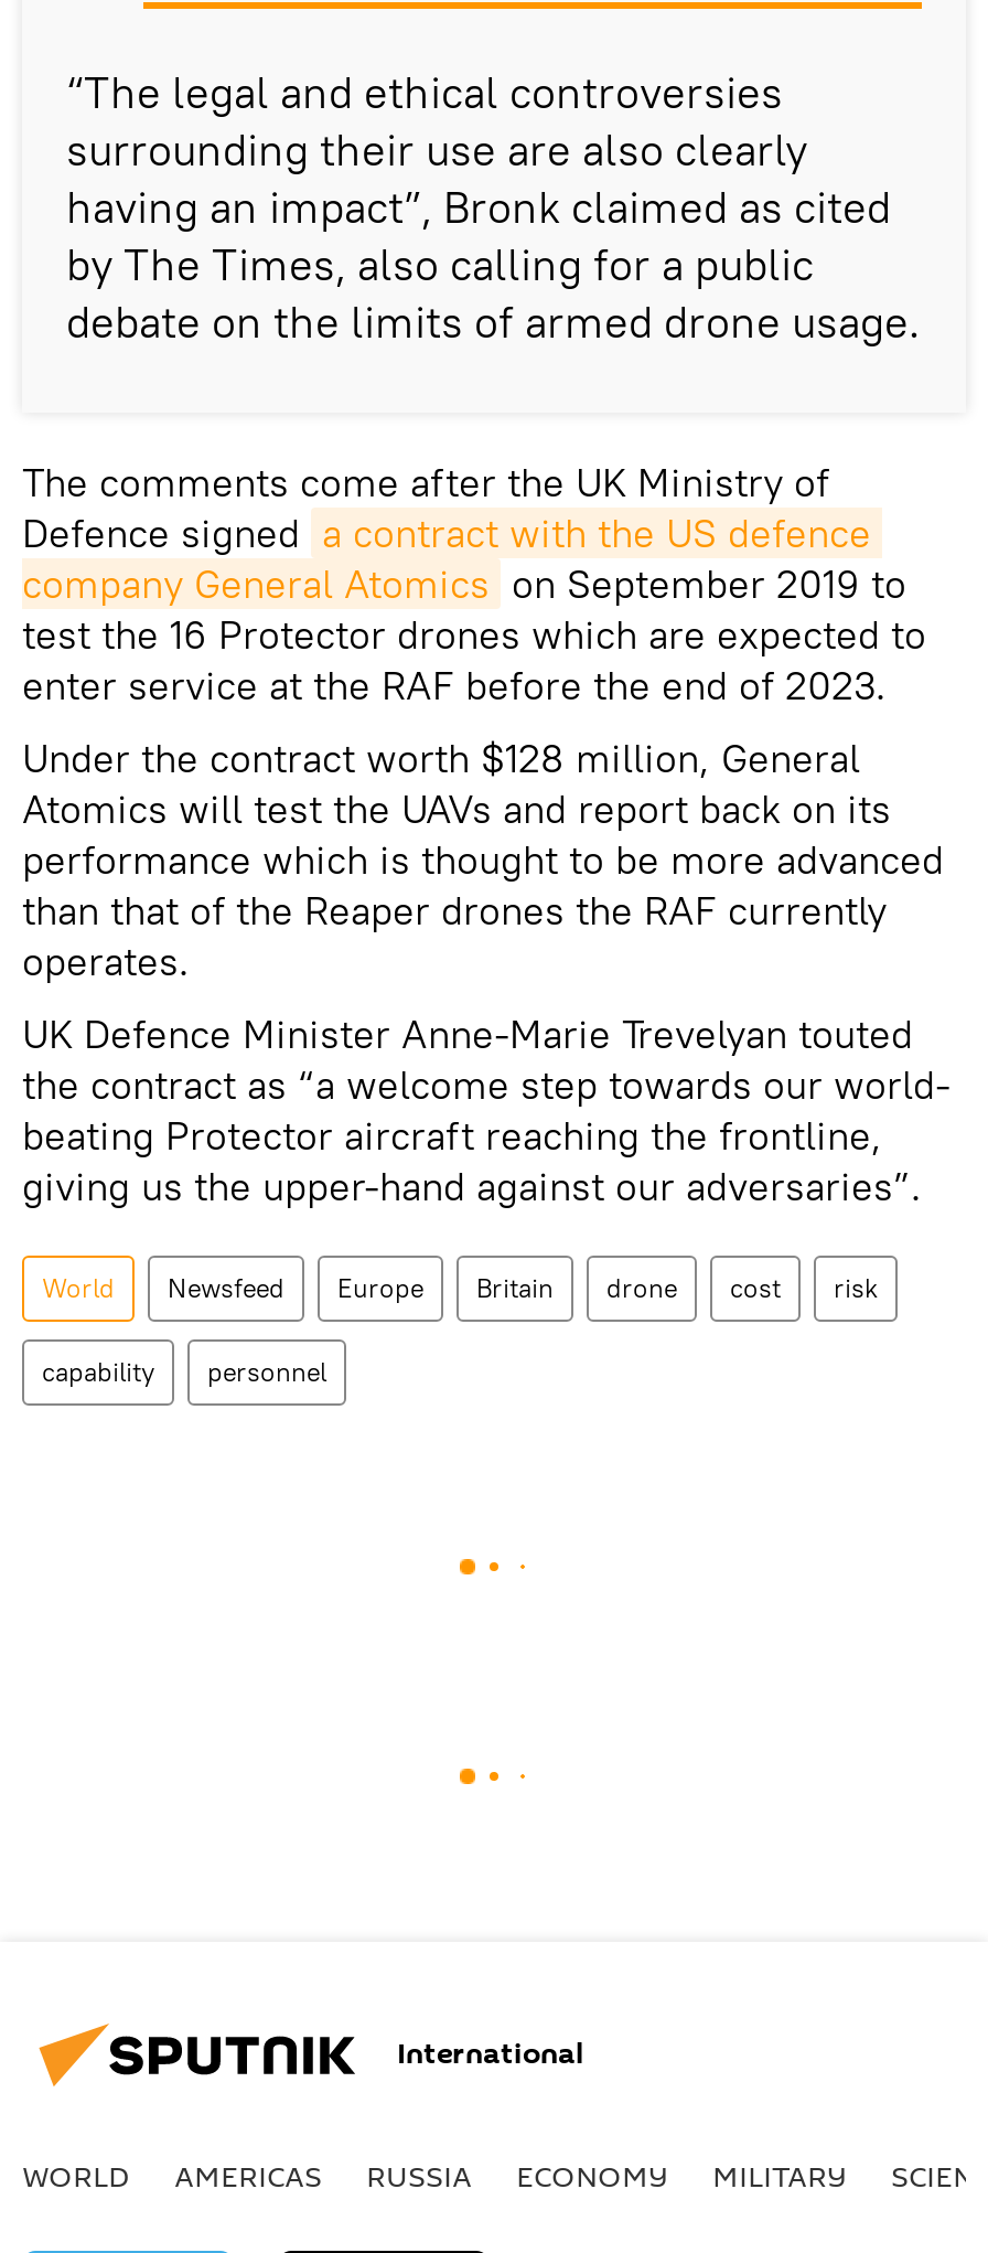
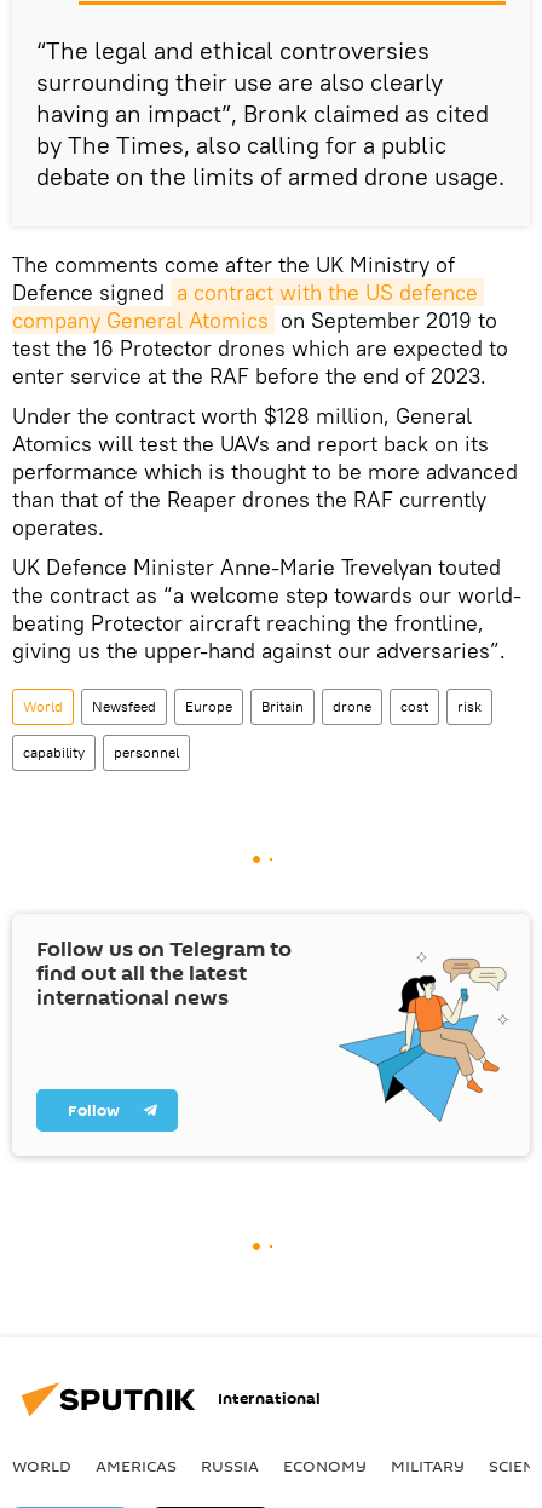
+ [image]
+ Follow us on Telegram to
+ find out all the latest
+ international news

+ Follow
